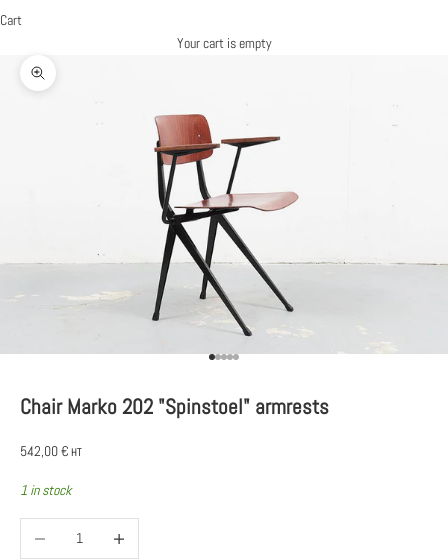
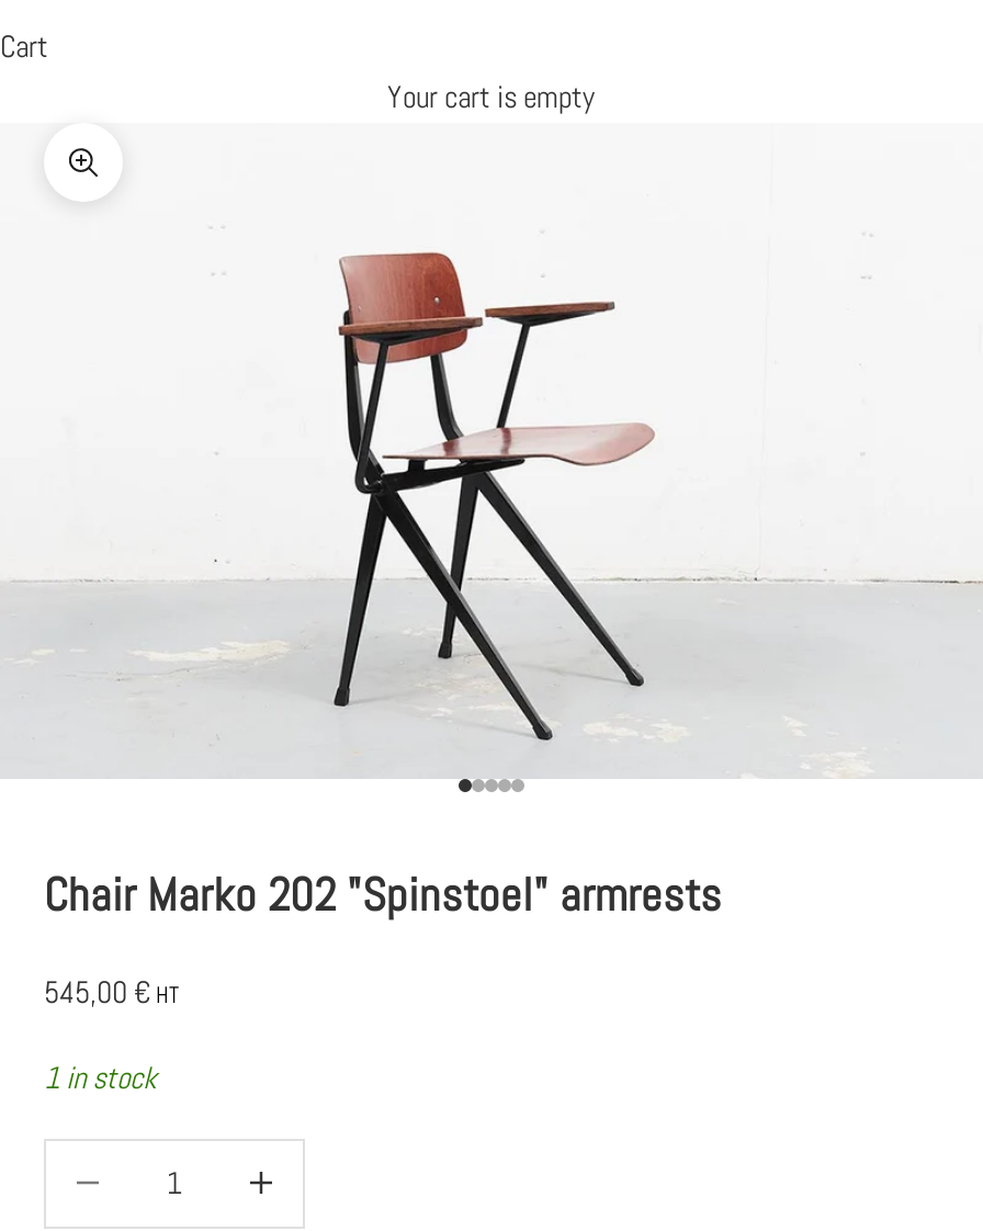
- 542,00 € HT
+ 545,00 € HT
